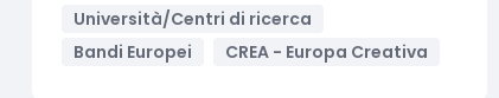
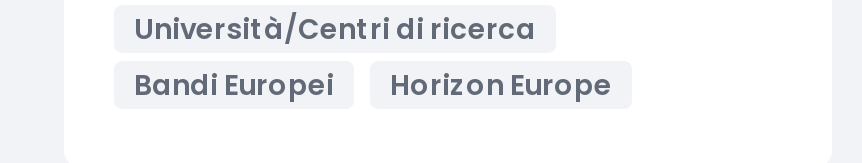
- CREA - Europa Creativa
+ Horizon Europe
